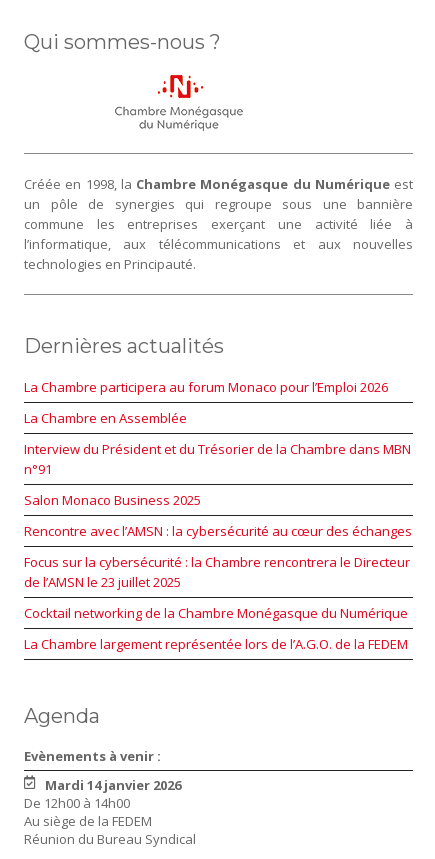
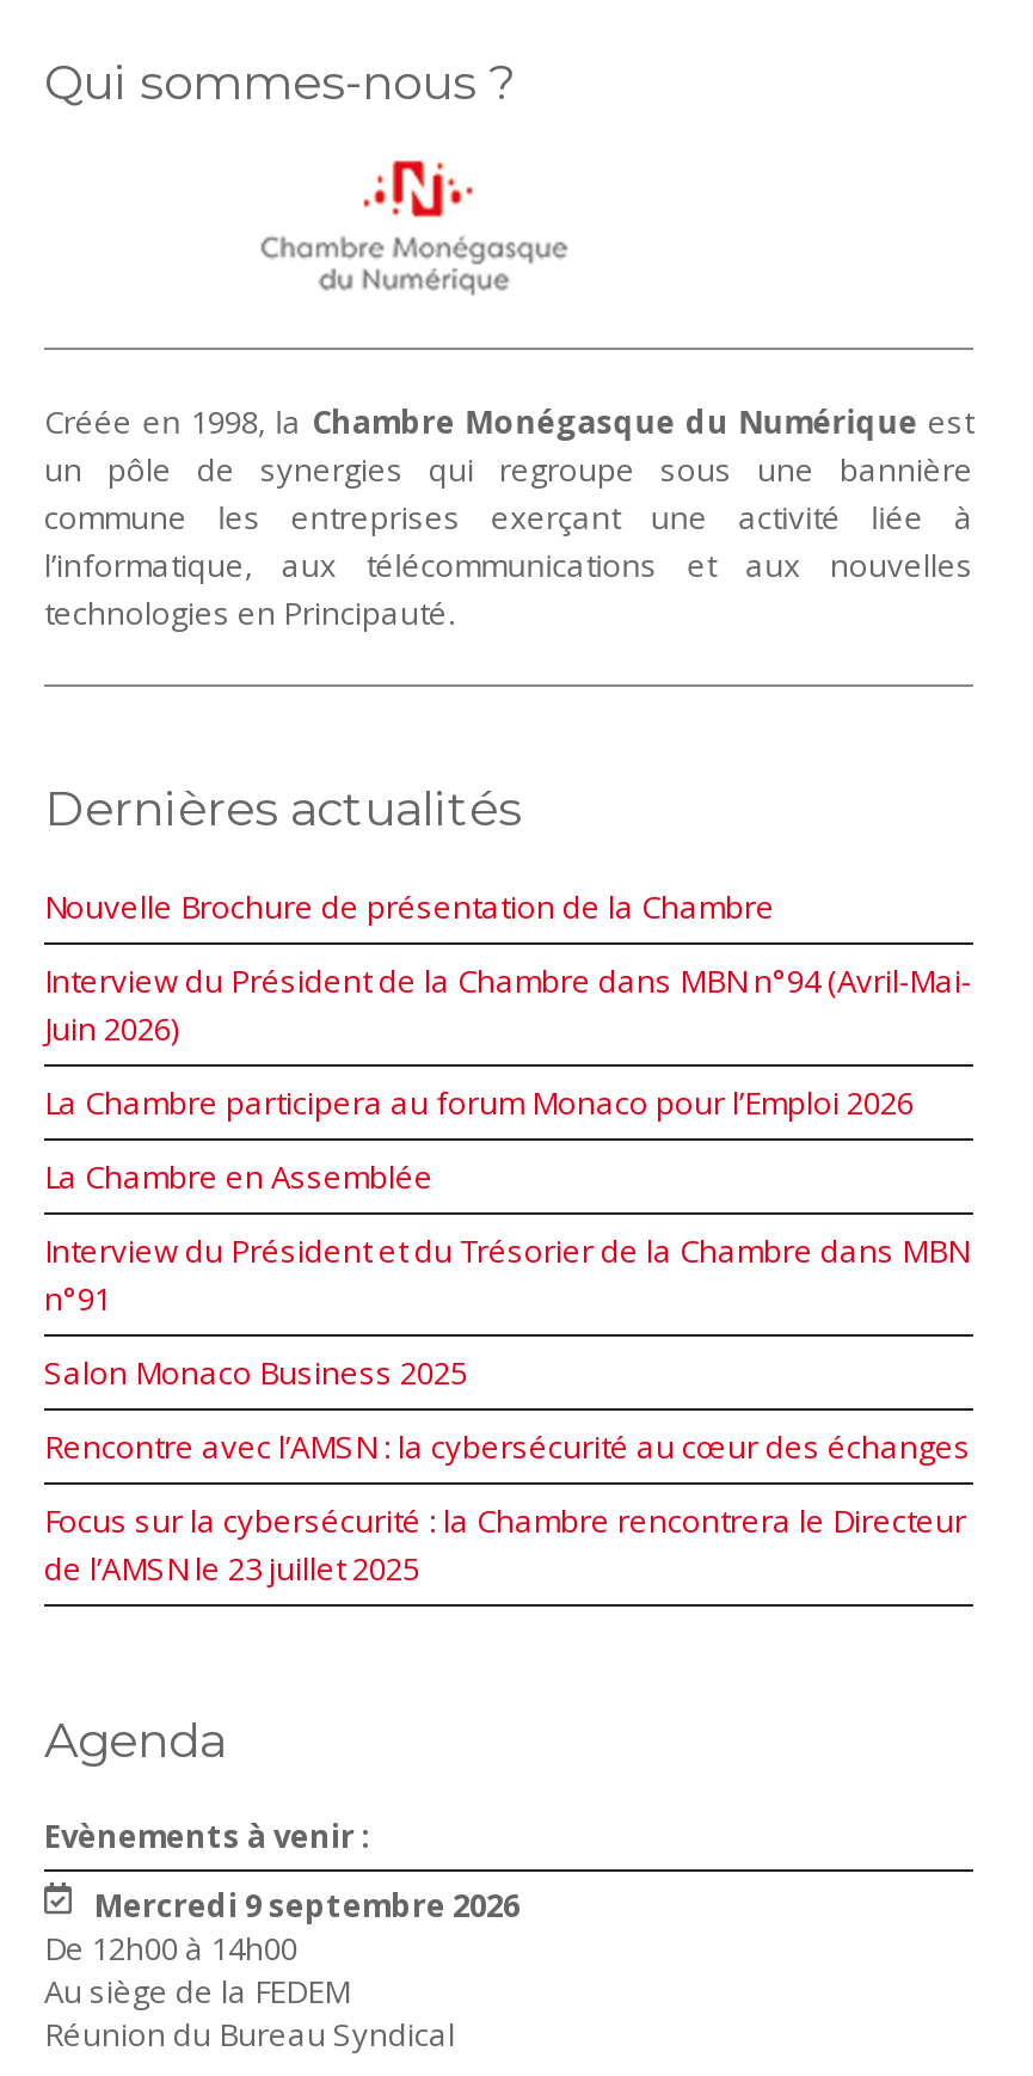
+ Nouvelle Brochure de présentation de la Chambre
+ Interview du Président de la Chambre dans MBN n°94 (Avril-Mai-
+ Juin 2026)

moved down: La Chambre participera au forum Monaco pour l’Emploi 2026 | La Chambre en Assemblée | Interview du Président et du Trésorier de la Chambre dans MBN | n°91 | Salon Monaco Business 2025 | Rencontre avec l’AMSN : la cybersécurité au cœur des échanges | Focus sur la cybersécurité : la Chambre rencontrera le Directeur | de l’AMSN le 23 juillet 2025

- Cocktail networking de la Chambre Monégasque du Numérique
- La Chambre largement représentée lors de l’A.G.O. de la FEDEM

- Mardi 14 janvier 2026
+ Mercredi 9 septembre 2026
